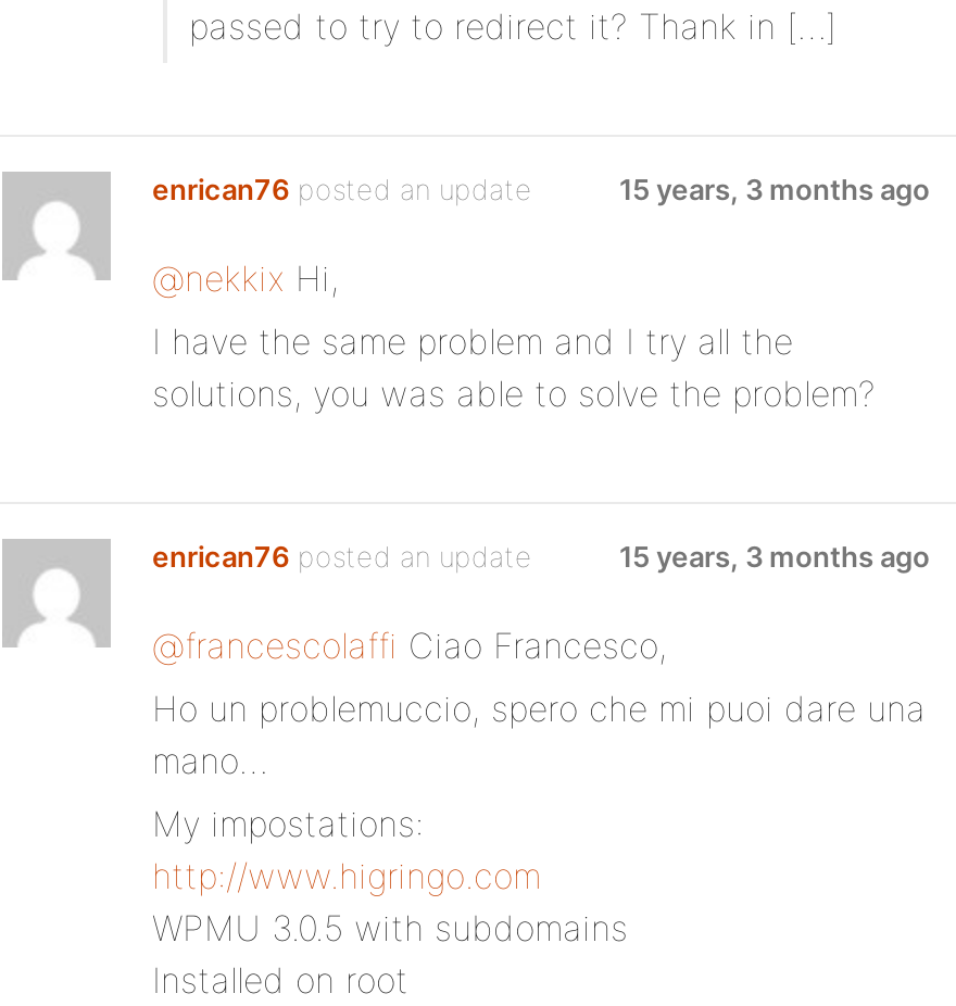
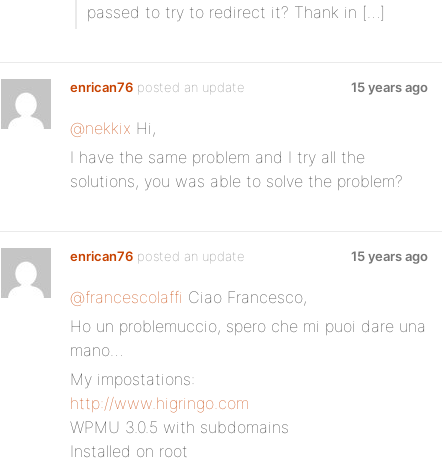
- 15 years, 3 months ago
+ 15 years ago

- 15 years, 3 months ago
+ 15 years ago
